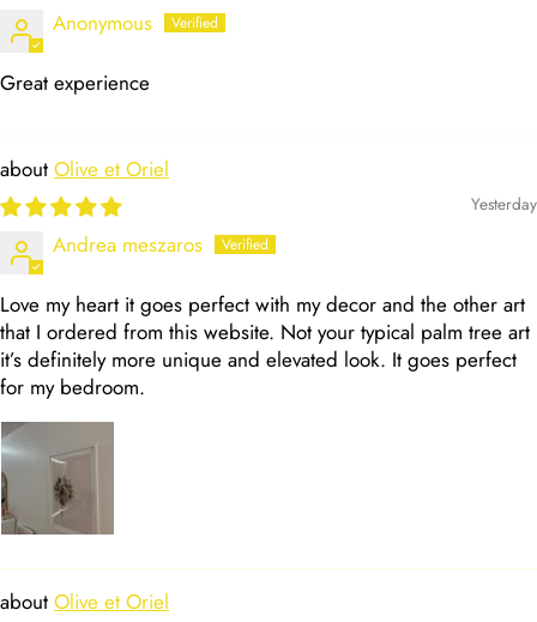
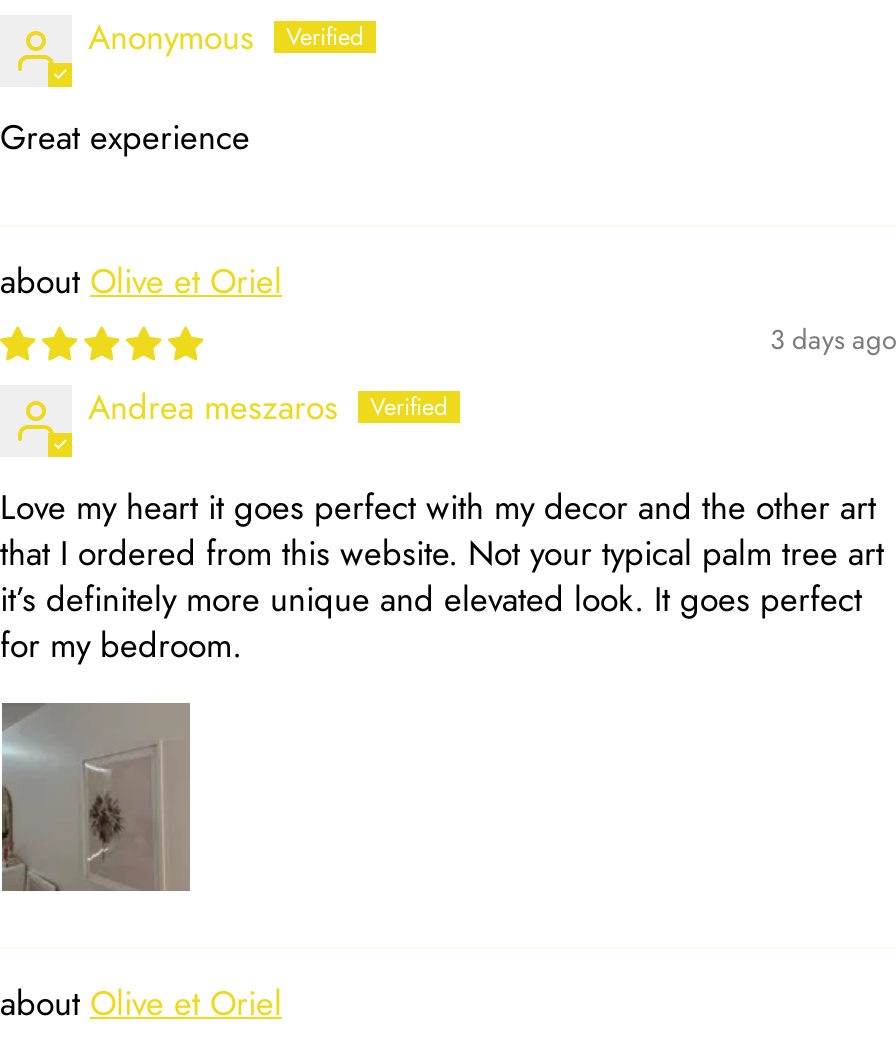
- Yesterday
+ 3 days ago
